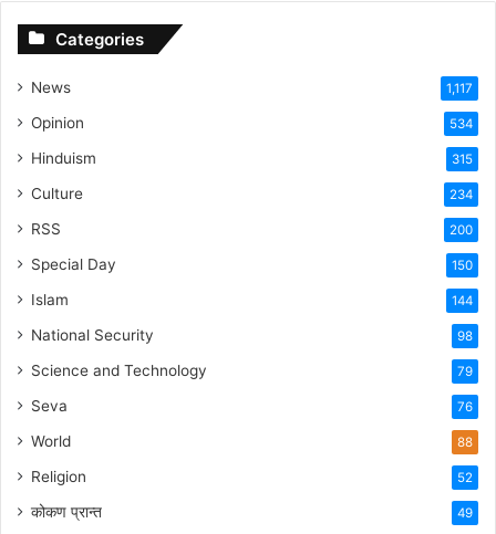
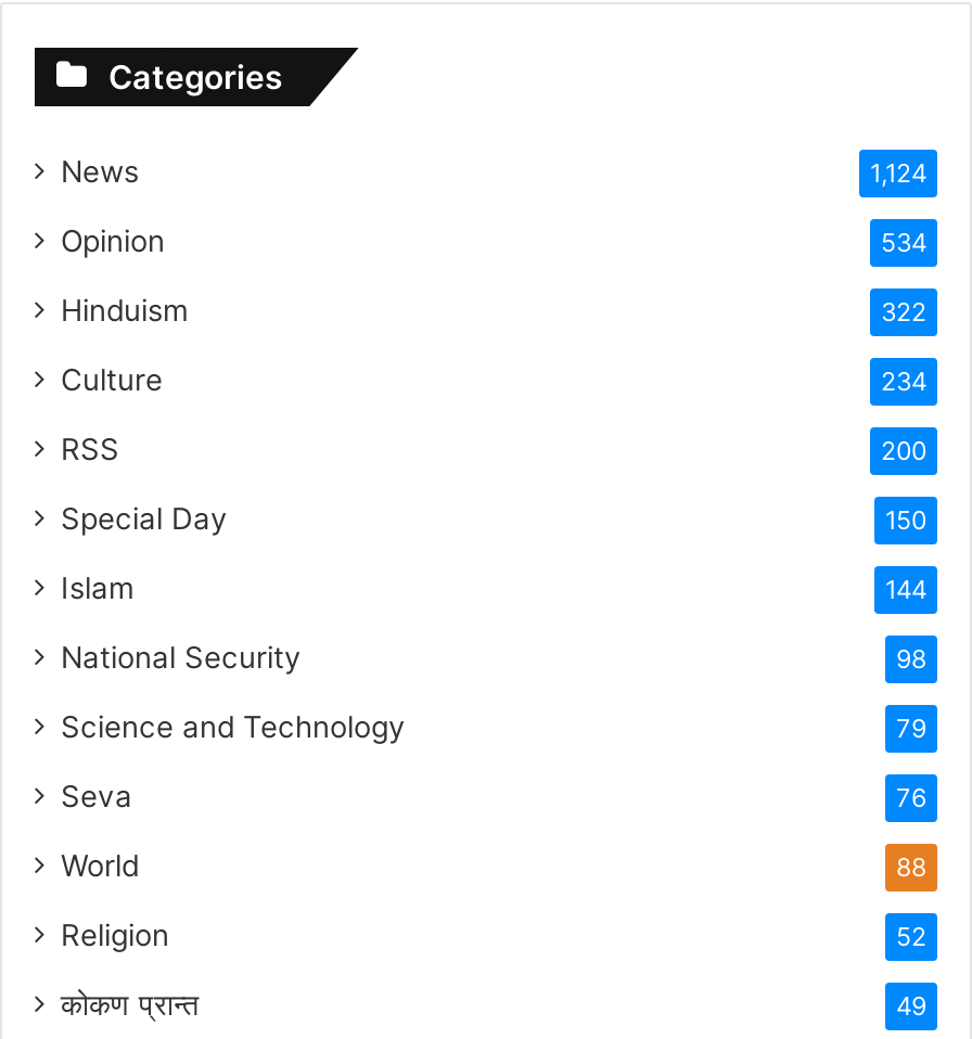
- 1,117
+ 1,124

- 315
+ 322
